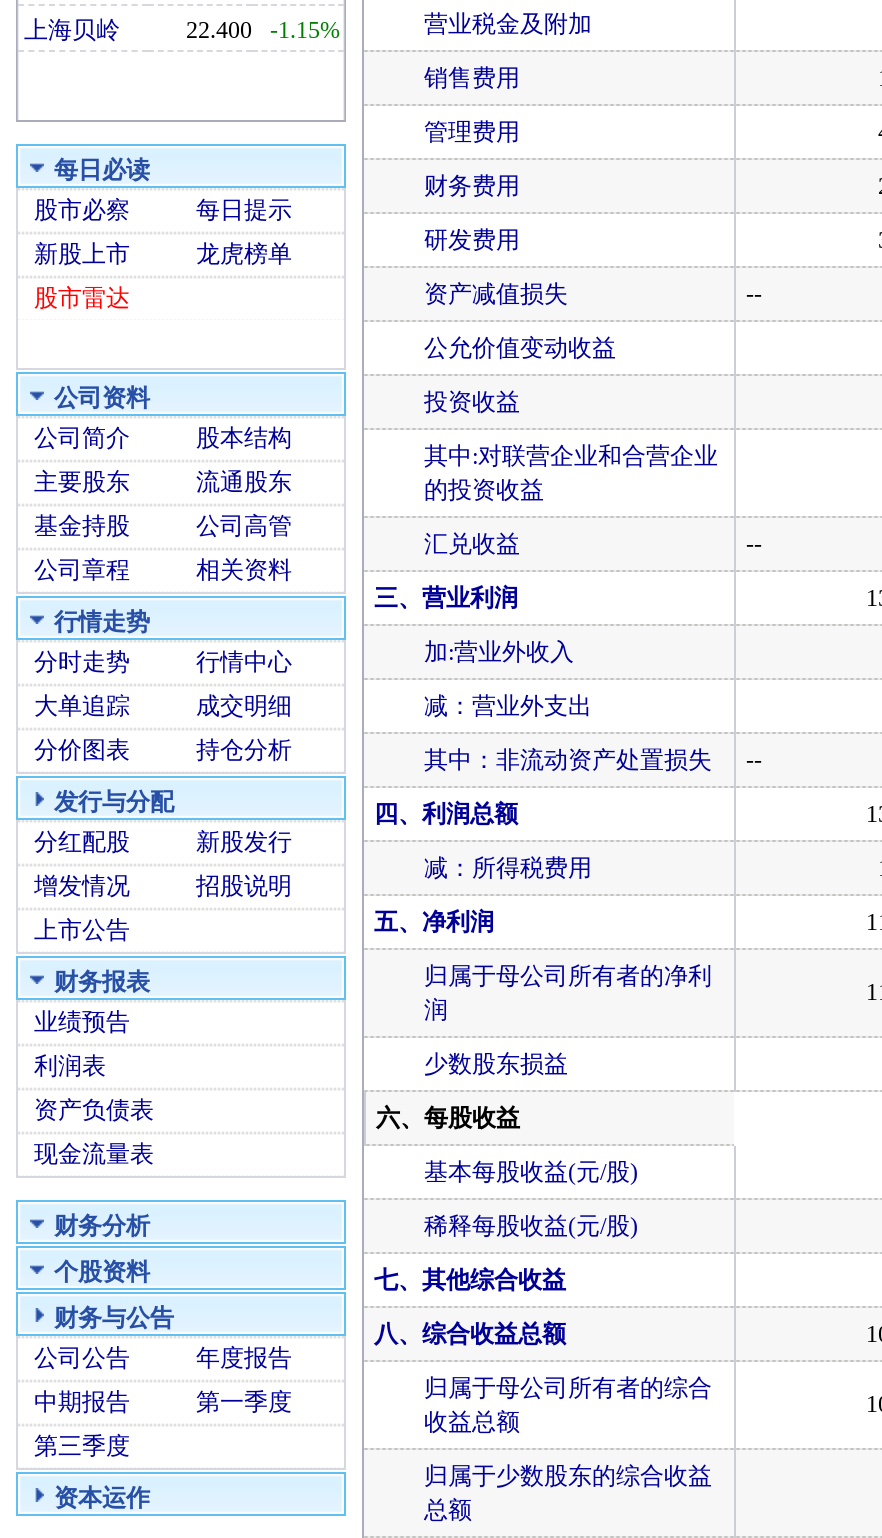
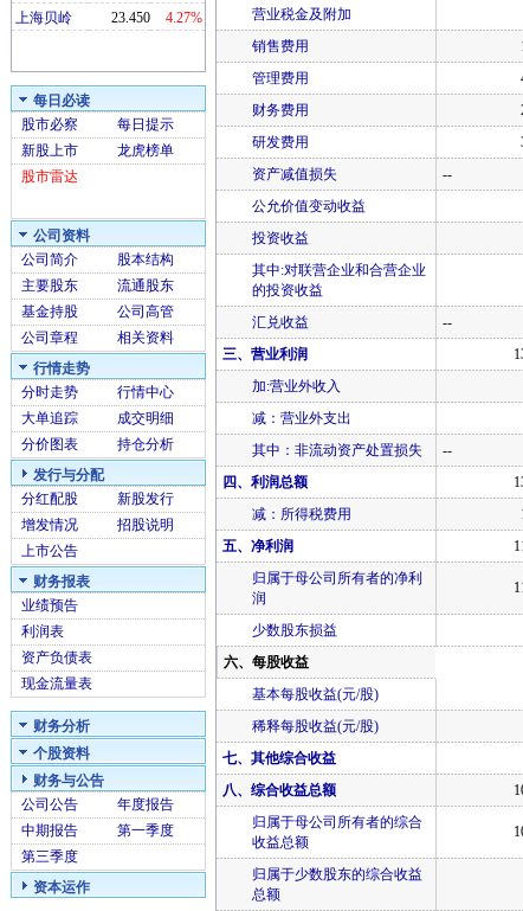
- 22.400
+ 23.450

- -1.15%
+ 4.27%
